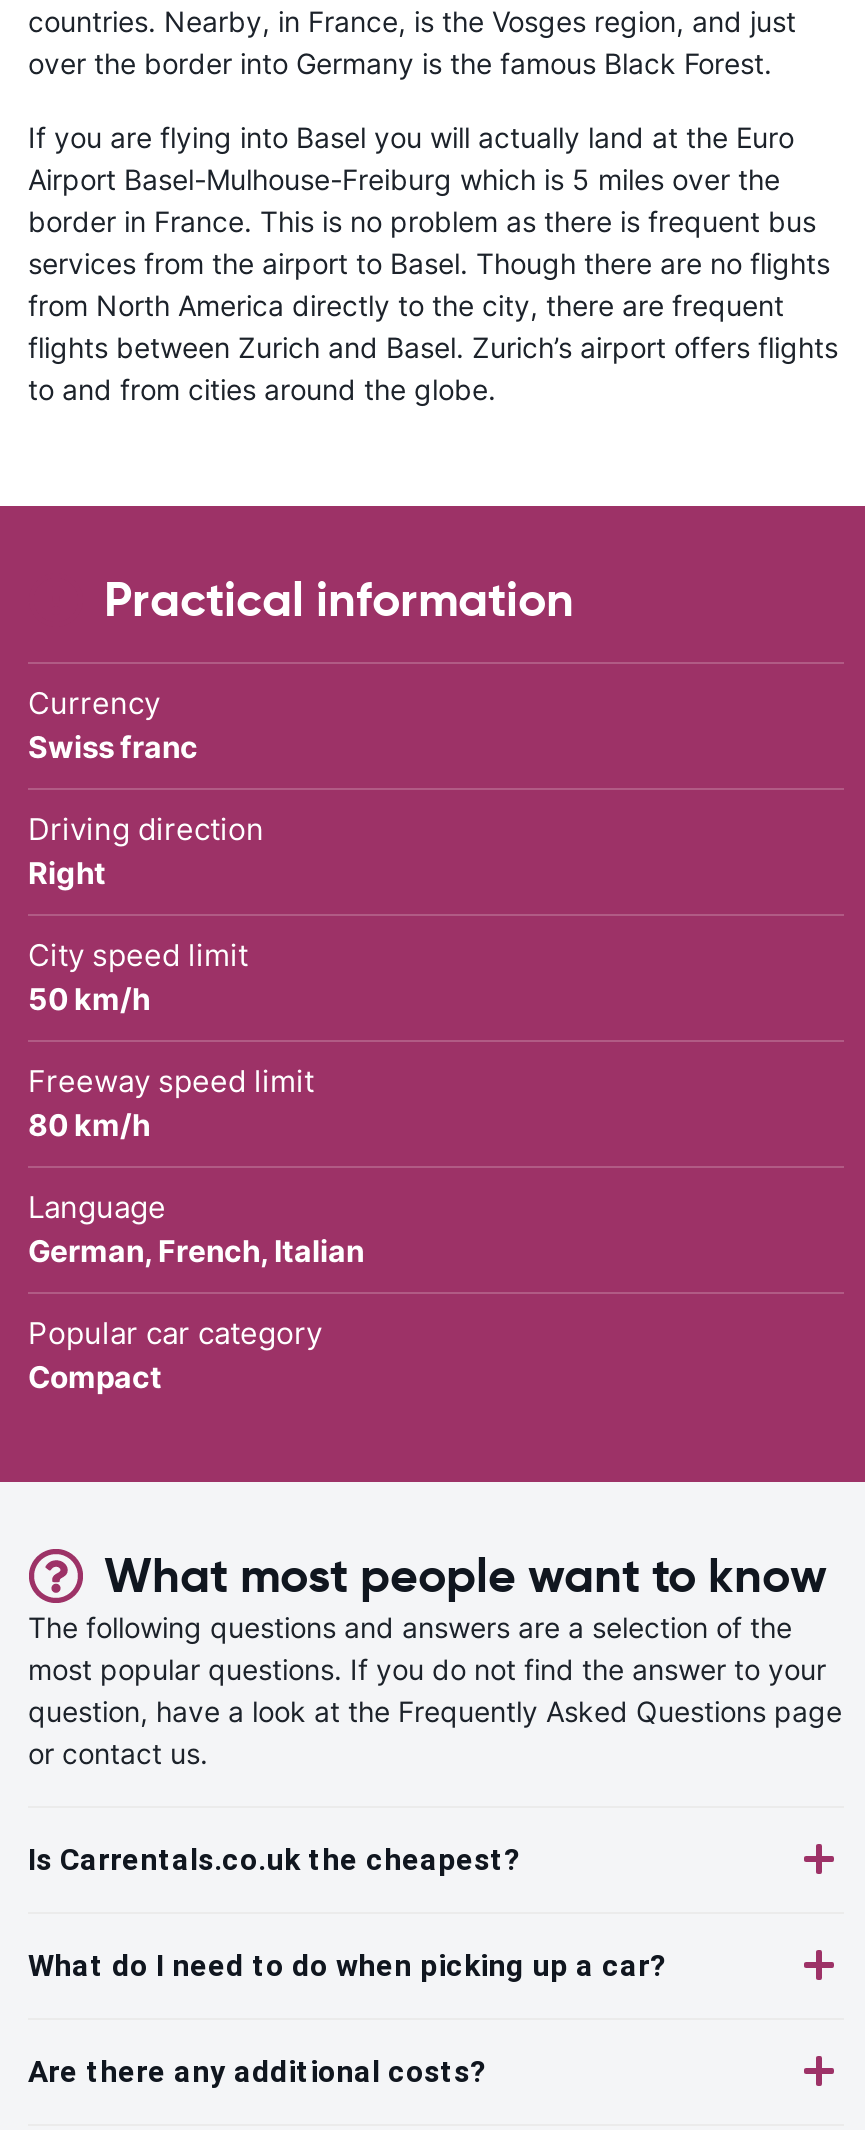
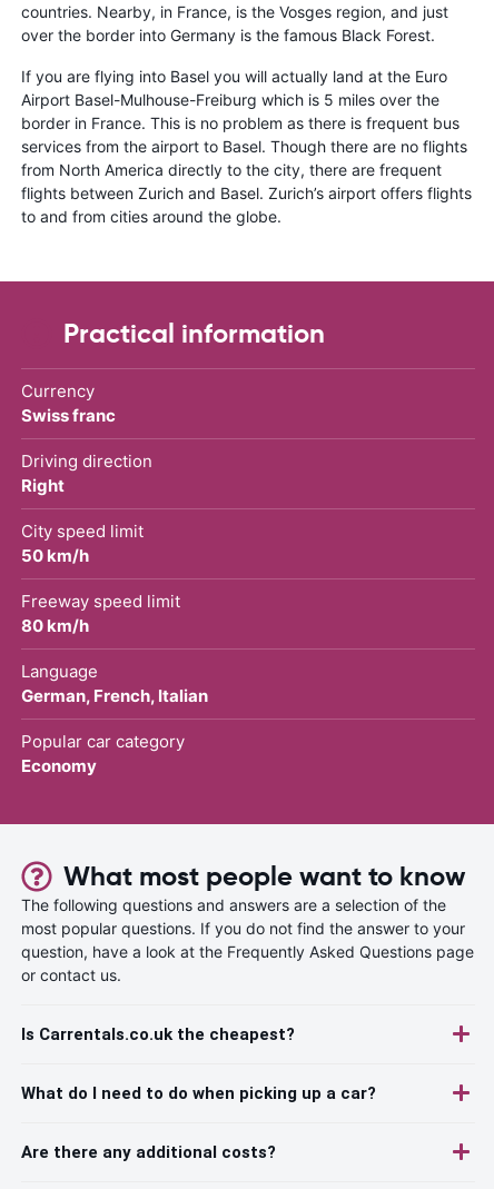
- Compact
+ Economy
